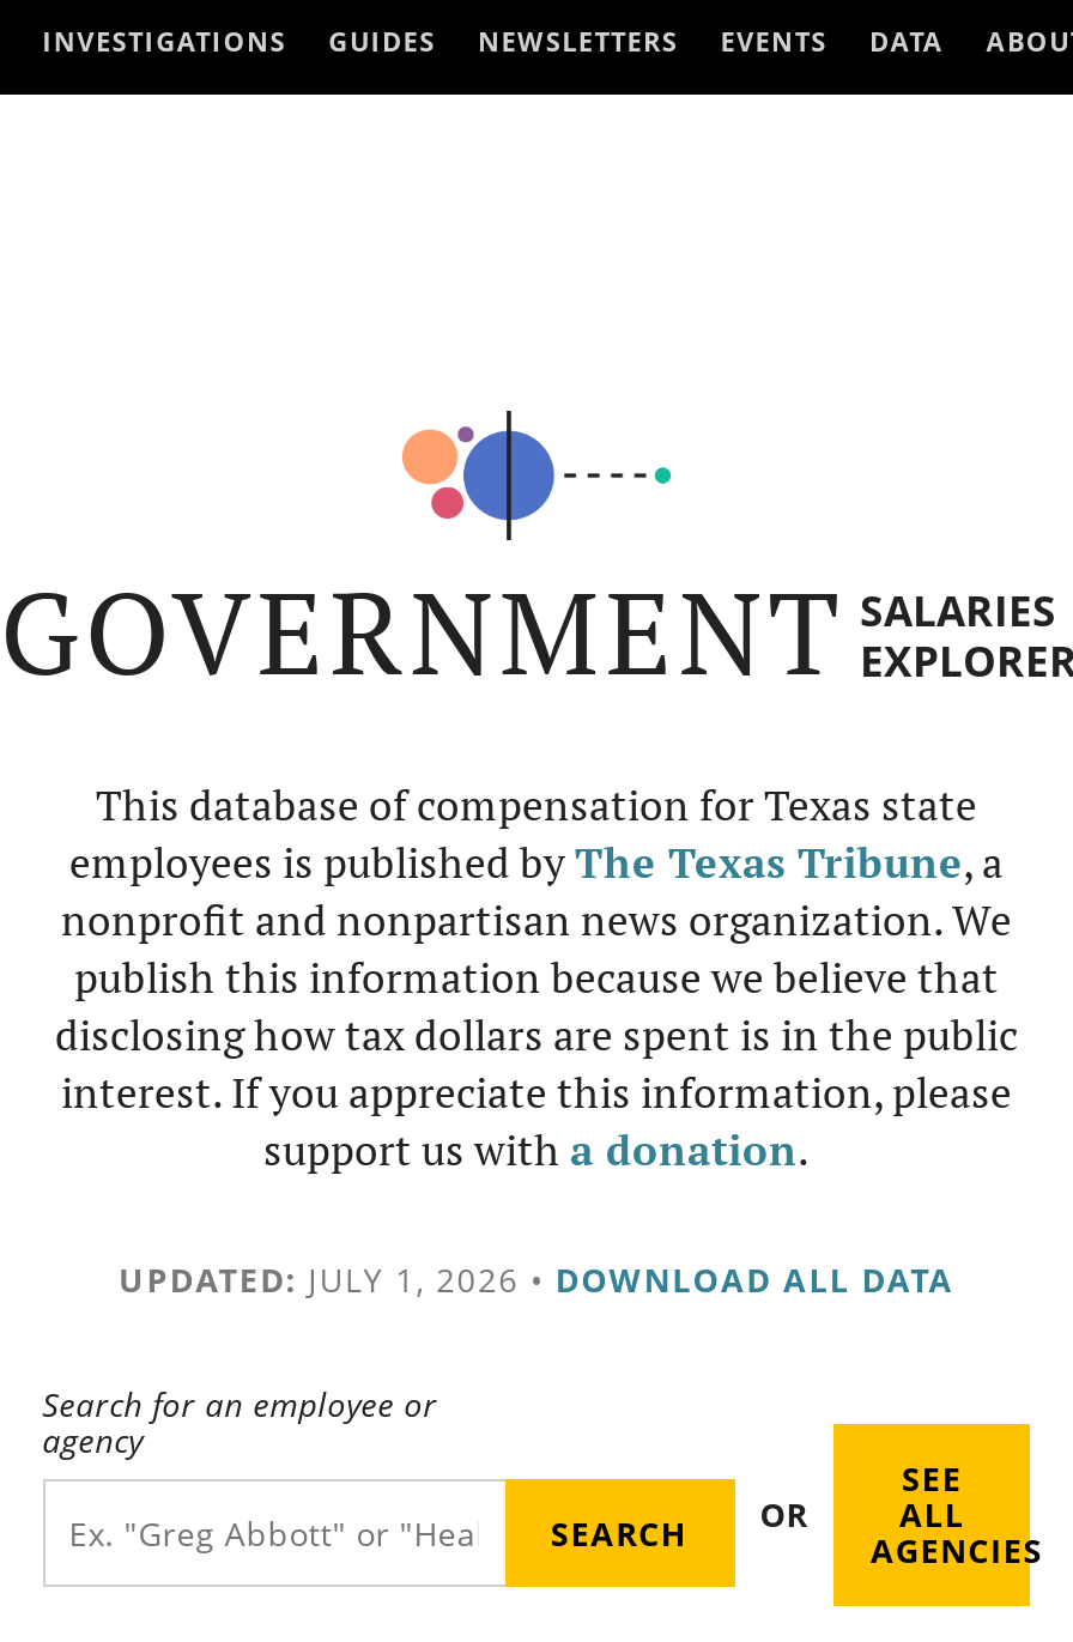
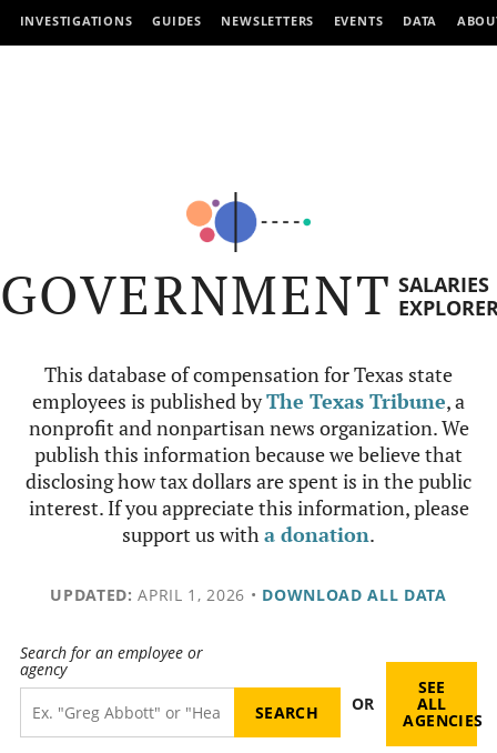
- UPDATED: JULY 1, 2026 • DOWNLOAD ALL DATA
+ UPDATED: APRIL 1, 2026 • DOWNLOAD ALL DATA
